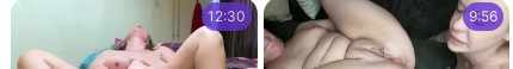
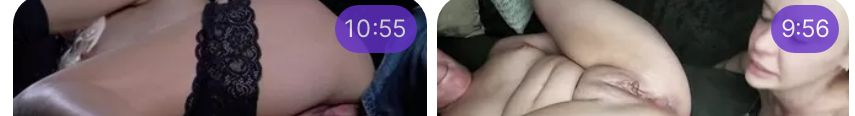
- 12:30
+ 10:55
